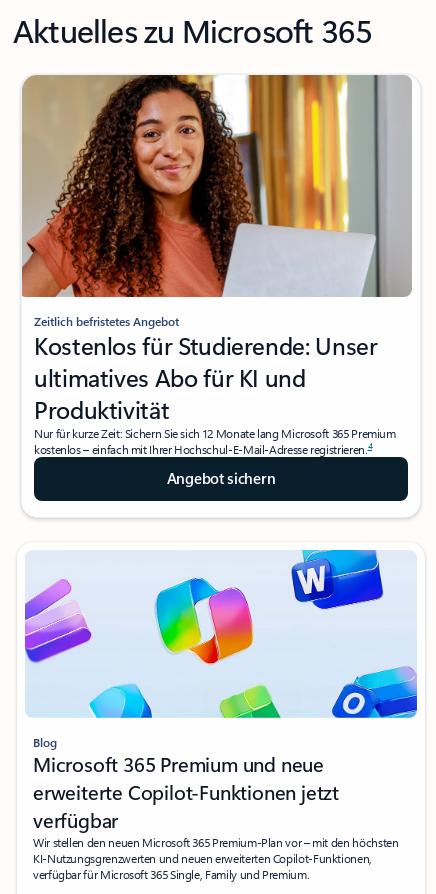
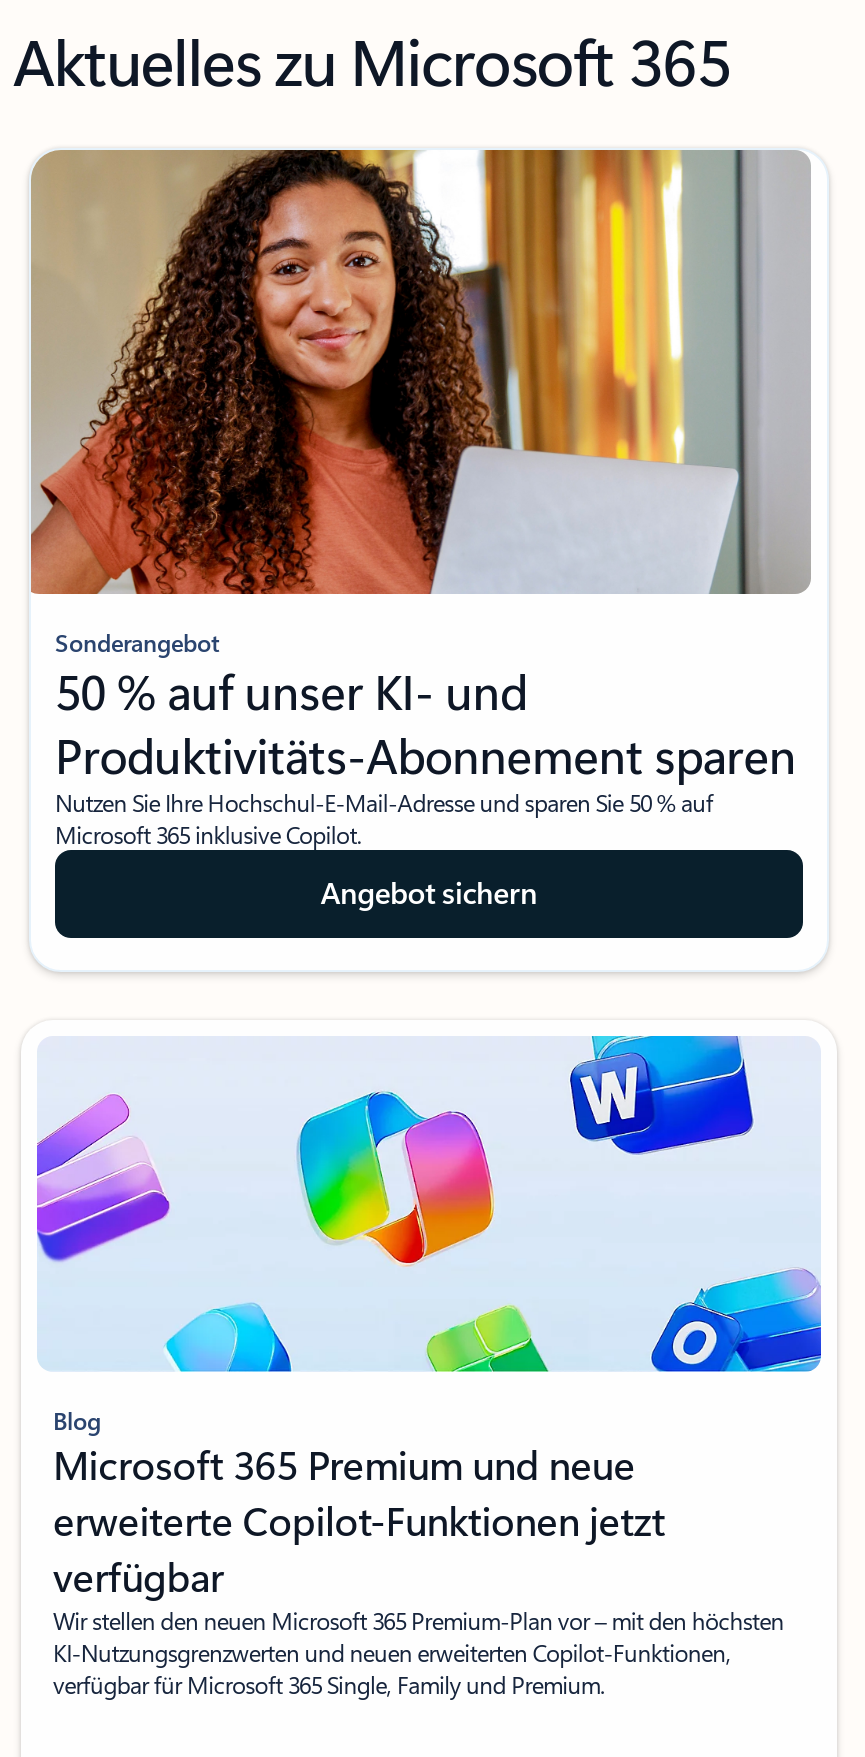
- Zeitlich befristetes Angebot
- Kostenlos für Studierende: Unser
- ultimatives Abo für KI und
- Produktivität
- Nur für kurze Zeit: Sichern Sie sich 12 Monate lang Microsoft 365 Premium
- kostenlos – einfach mit Ihrer Hochschul-E-Mail-Adresse registrieren. 4
+ Sonderangebot
+ 50 % auf unser KI- und
+ Produktivitäts-Abonnement sparen
+ Nutzen Sie Ihre Hochschul-E-Mail-Adresse und sparen Sie 50 % auf
+ Microsoft 365 inklusive Copilot.
